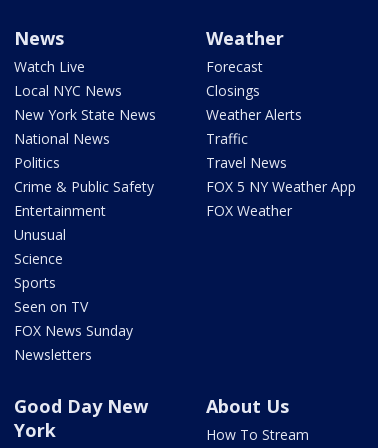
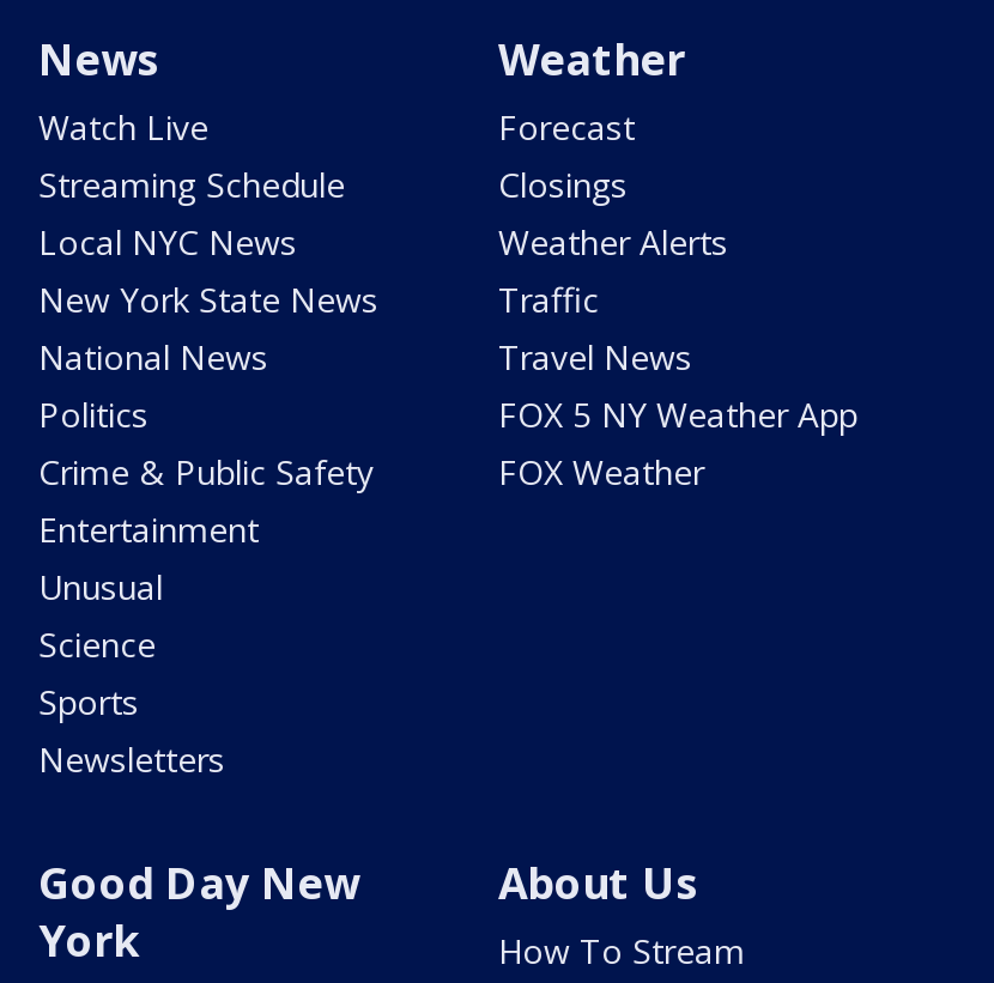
moved down: Local NYC News | New York State News | National News | ... | Science | Sports

+ Streaming Schedule

- Seen on TV
- FOX News Sunday
